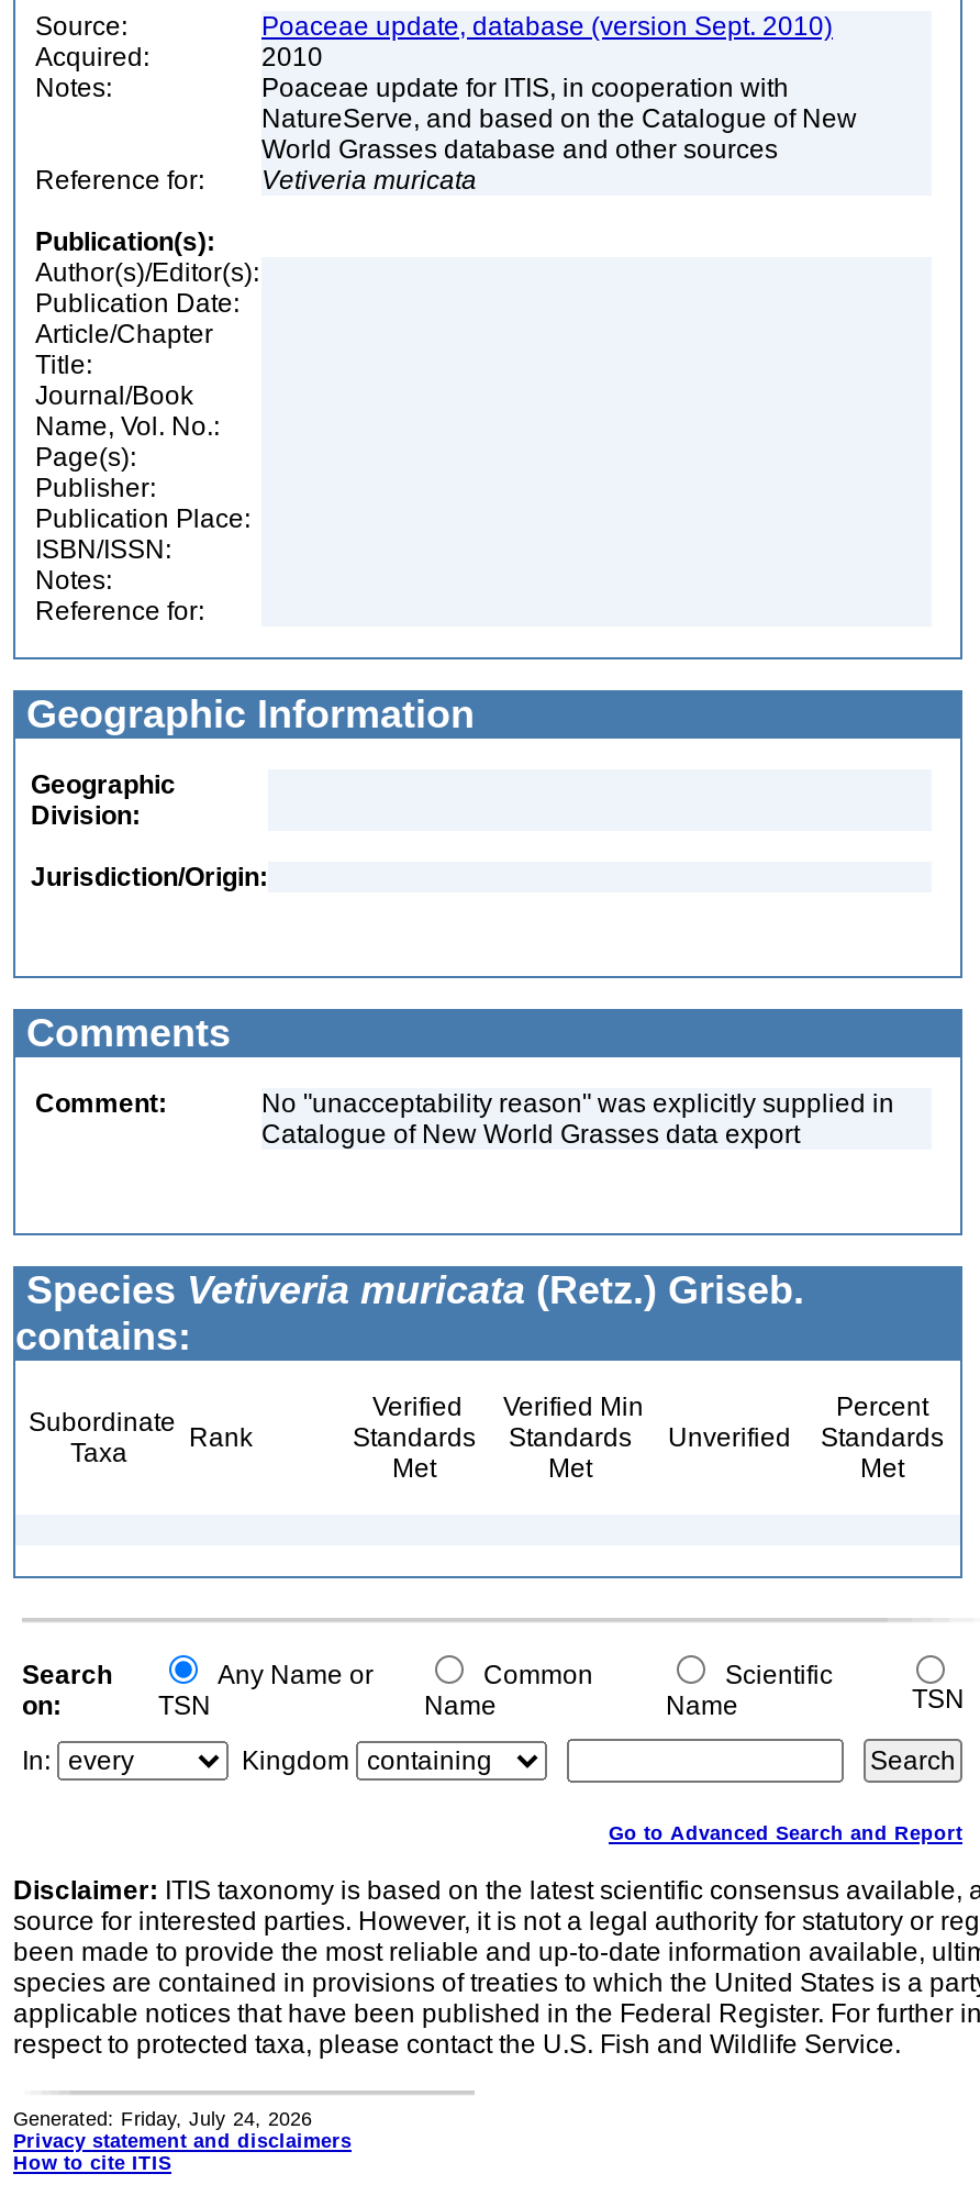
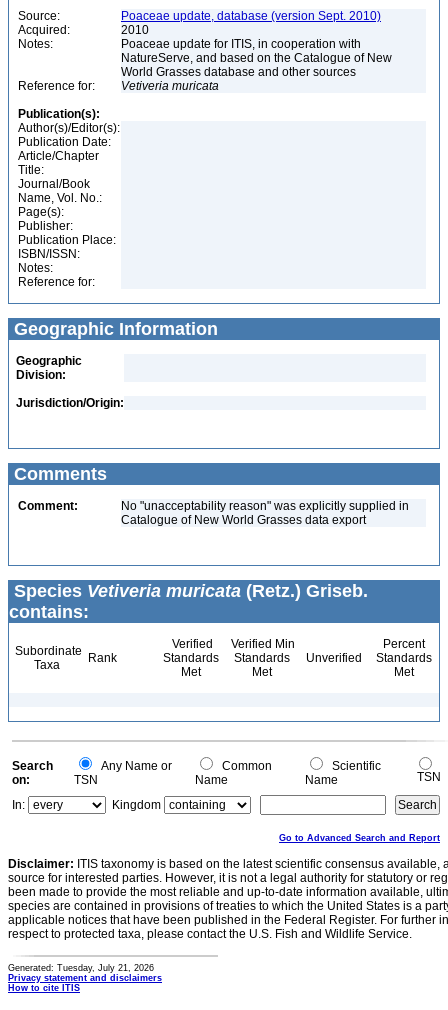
- Generated: Friday, July 24, 2026
+ Generated: Tuesday, July 21, 2026
